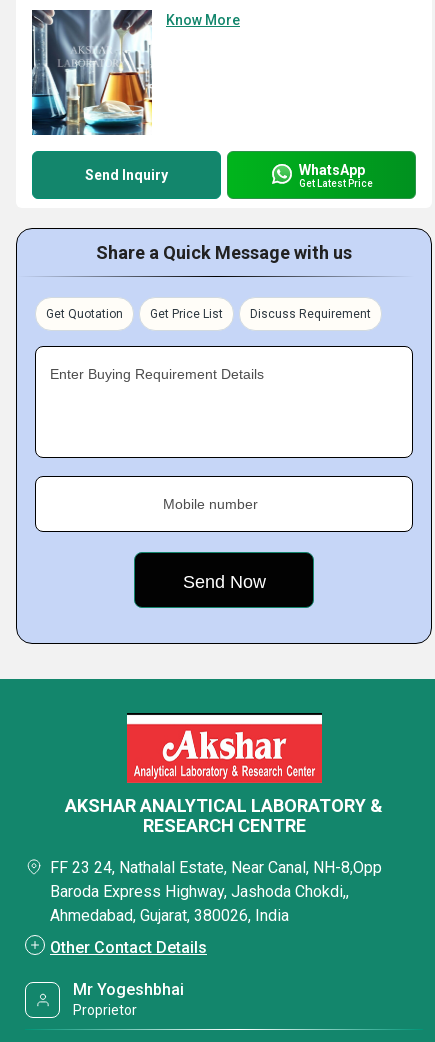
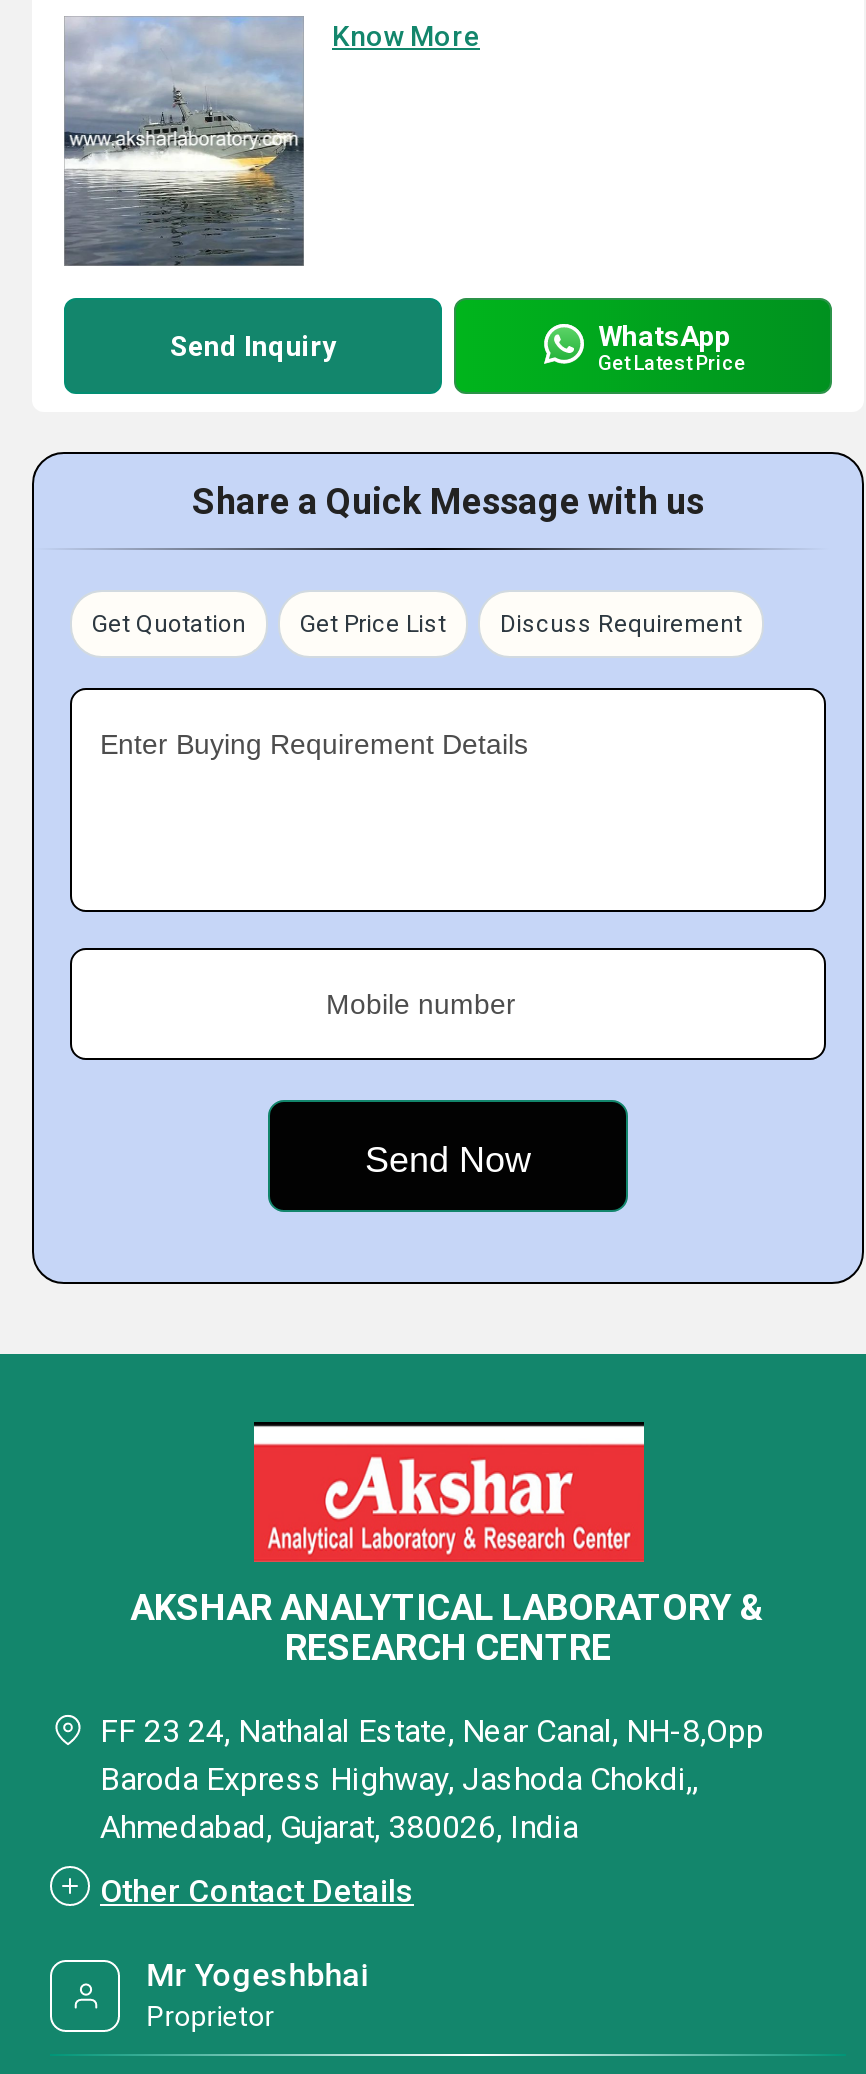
- [image]
+ [image]
